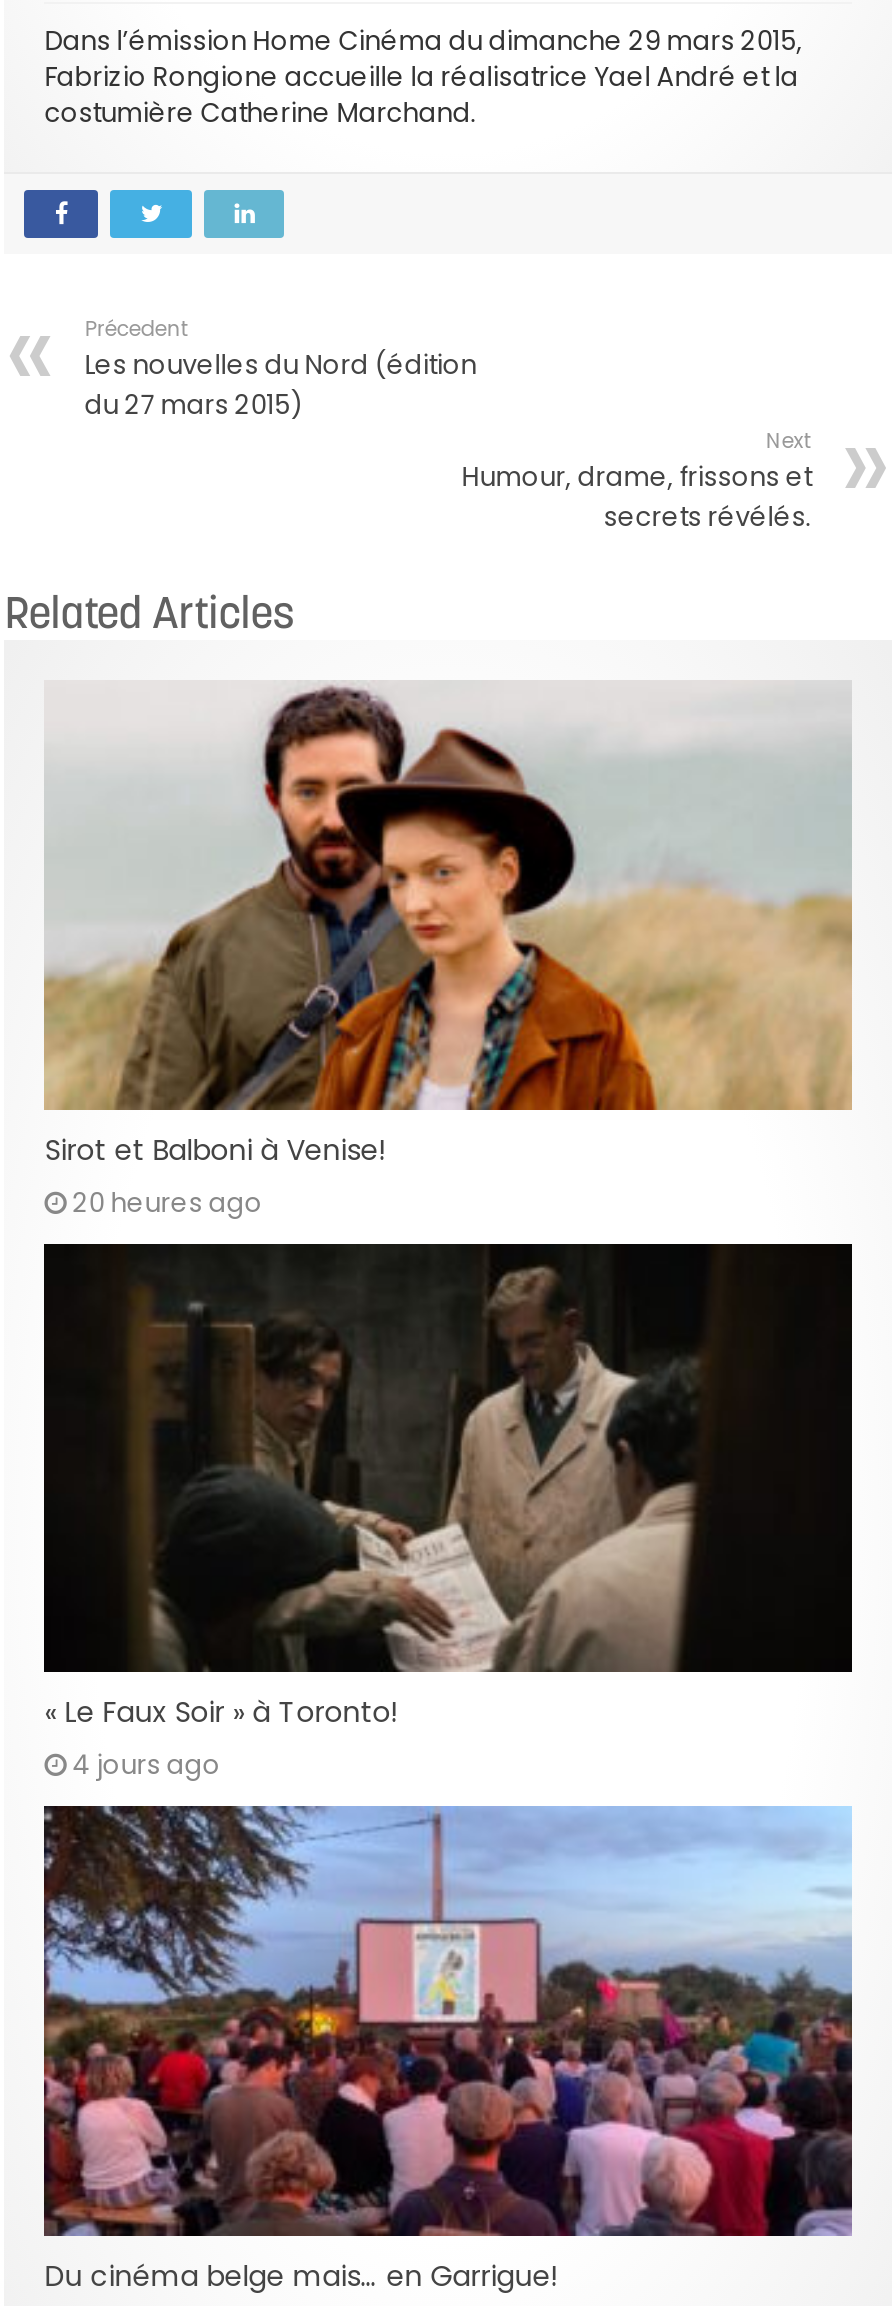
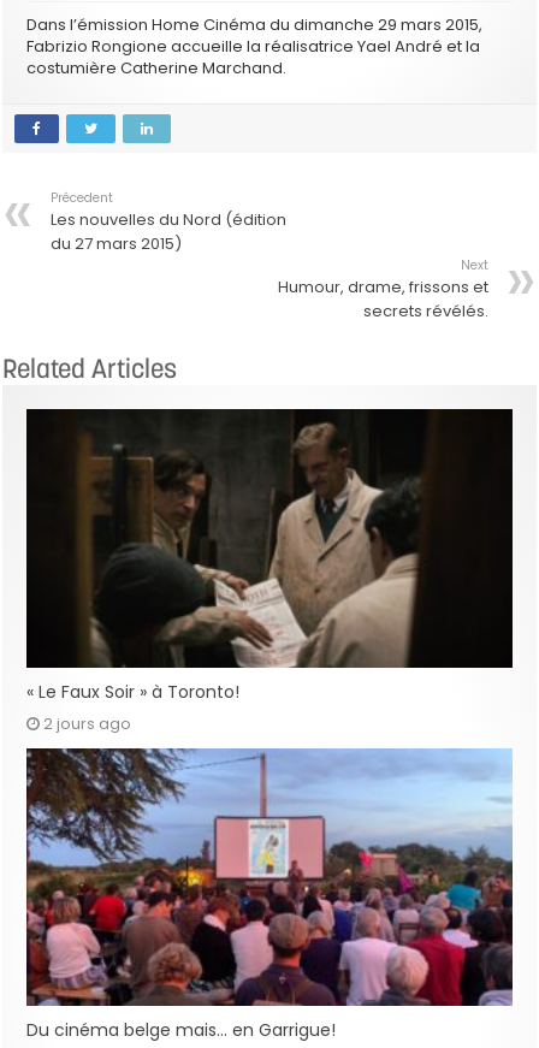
- [image]
- Sirot et Balboni à Venise!
- 20 heures ago

- 4 jours ago
+ 2 jours ago
